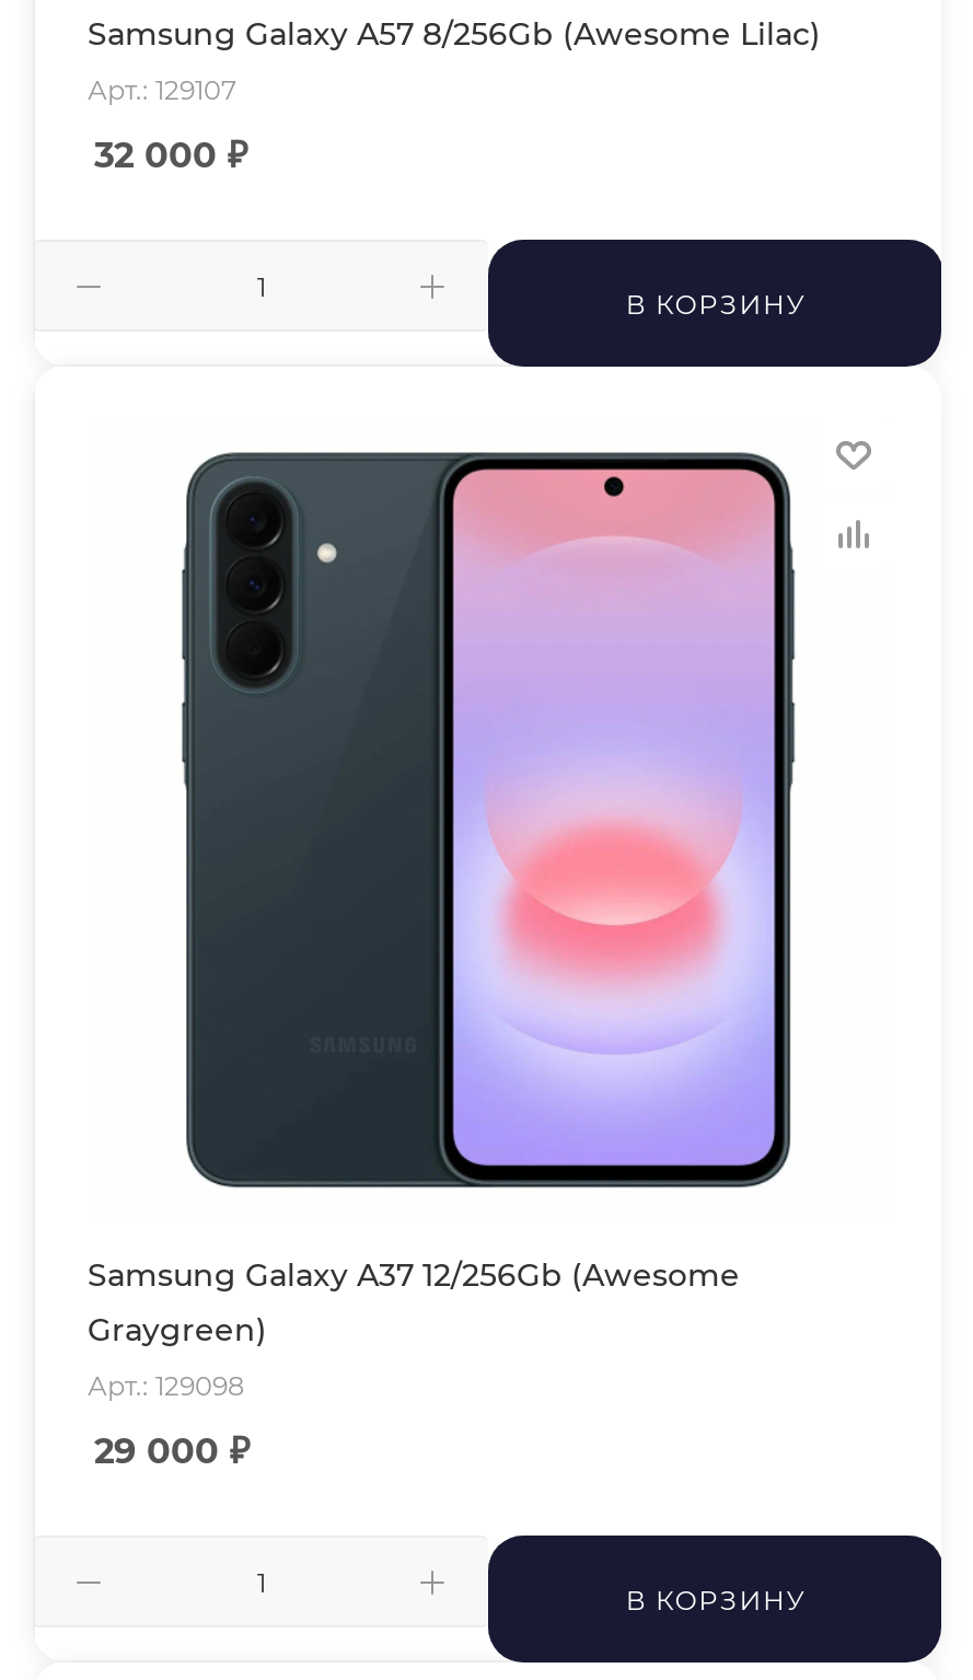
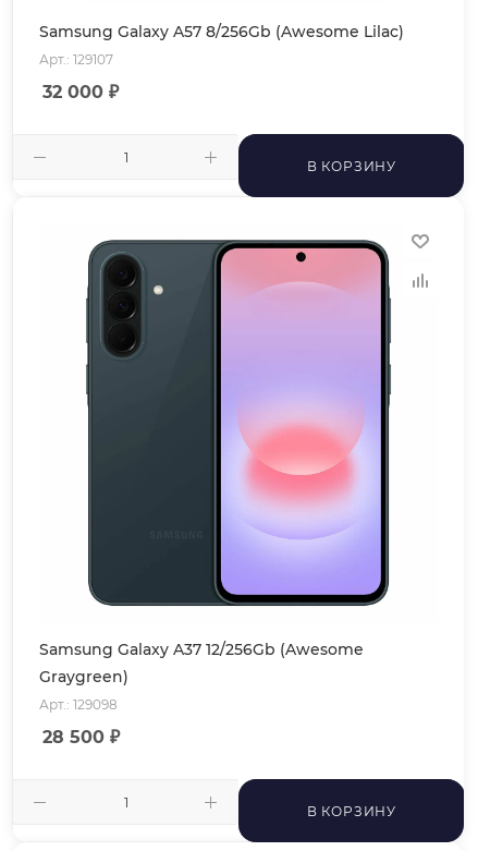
- 29 000 ₽
+ 28 500 ₽
